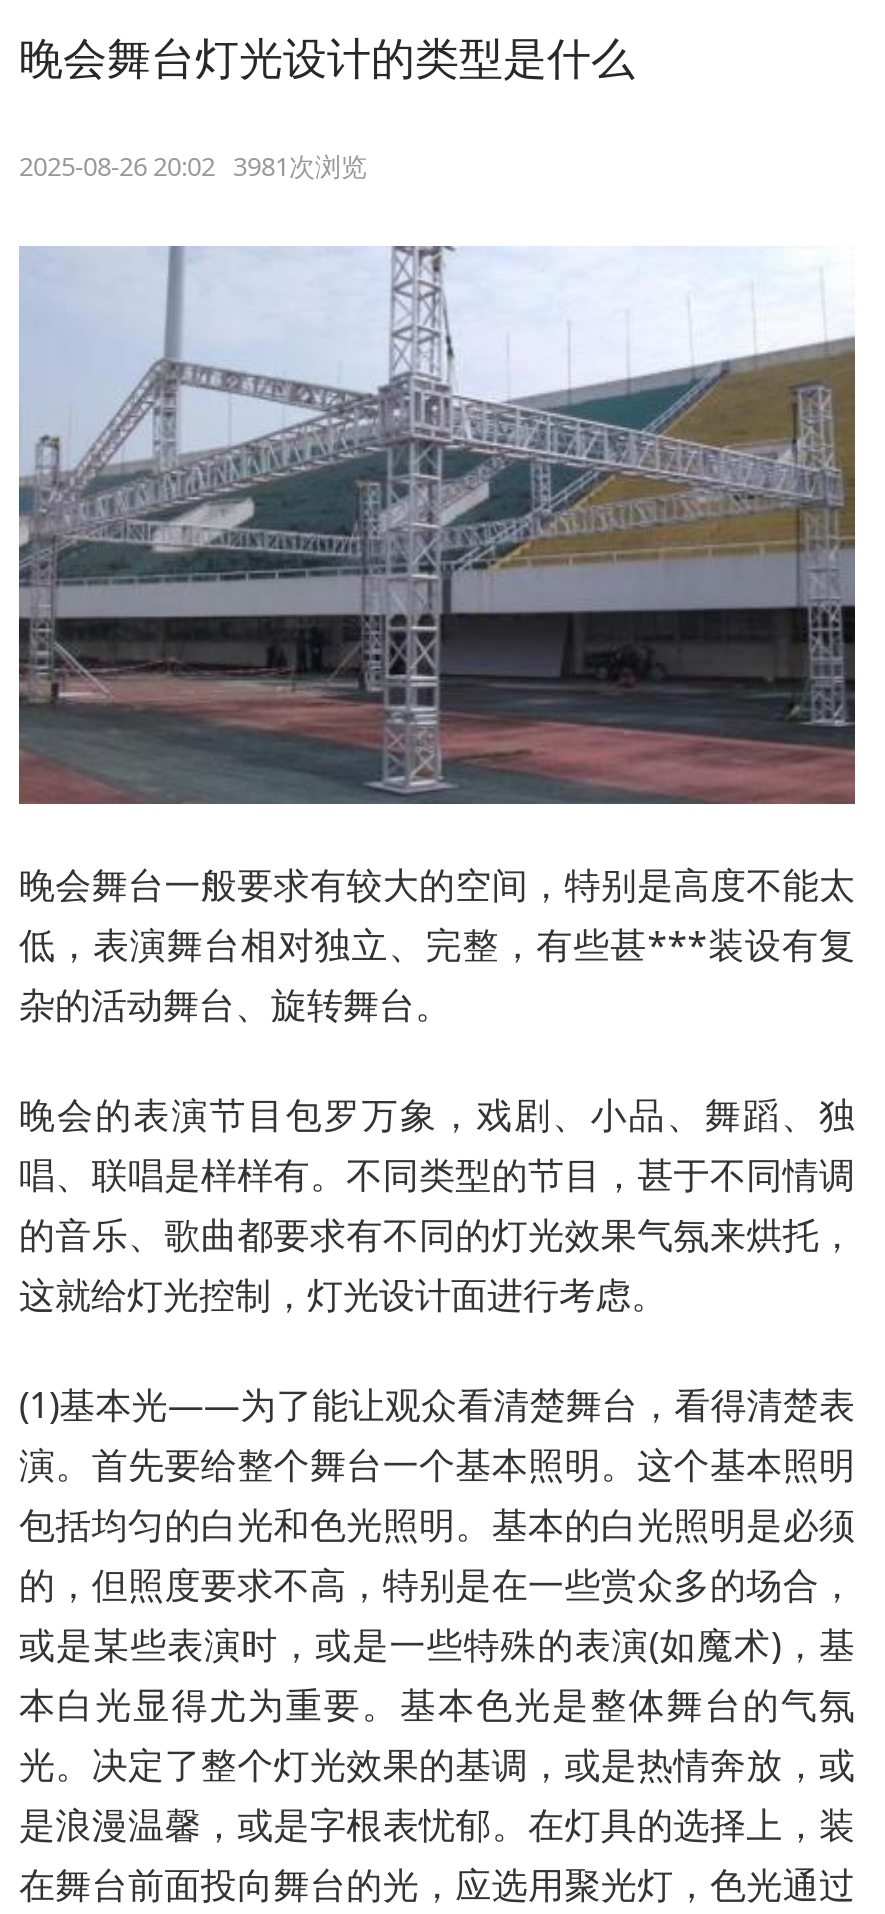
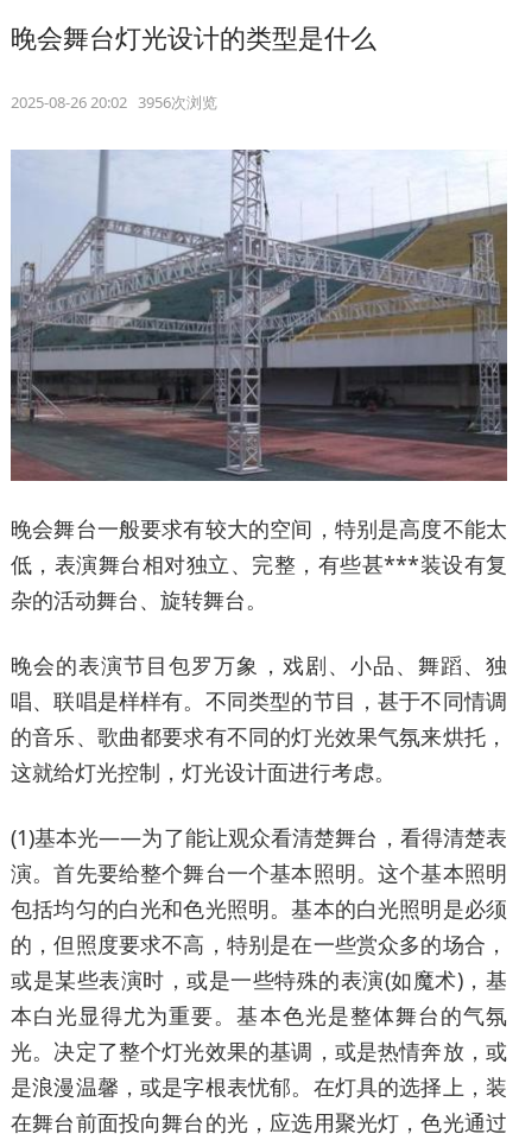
- 2025-08-26 20:02 3981次浏览
+ 2025-08-26 20:02 3956次浏览
